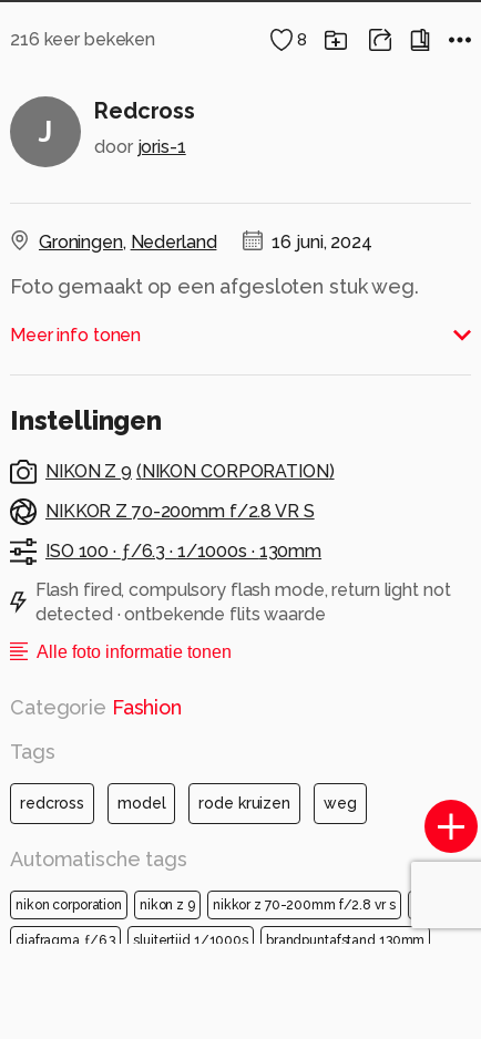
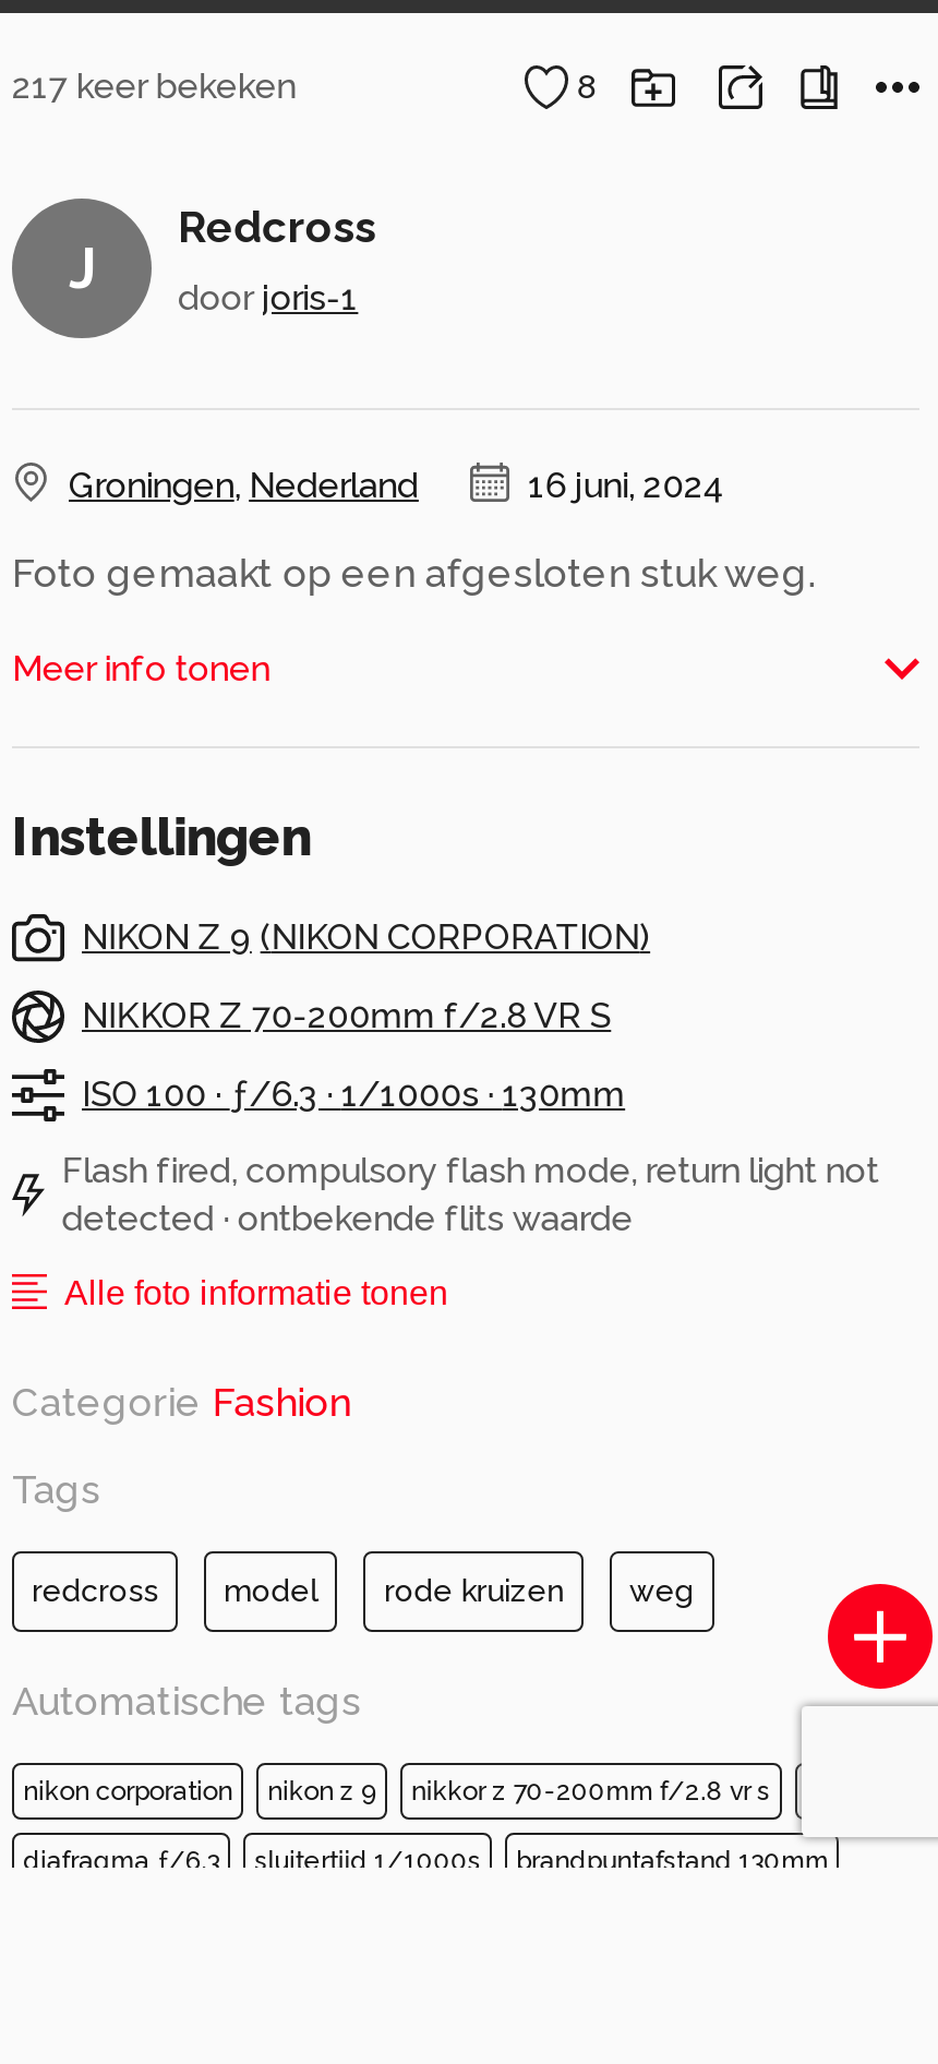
- 216 keer bekeken
+ 217 keer bekeken
